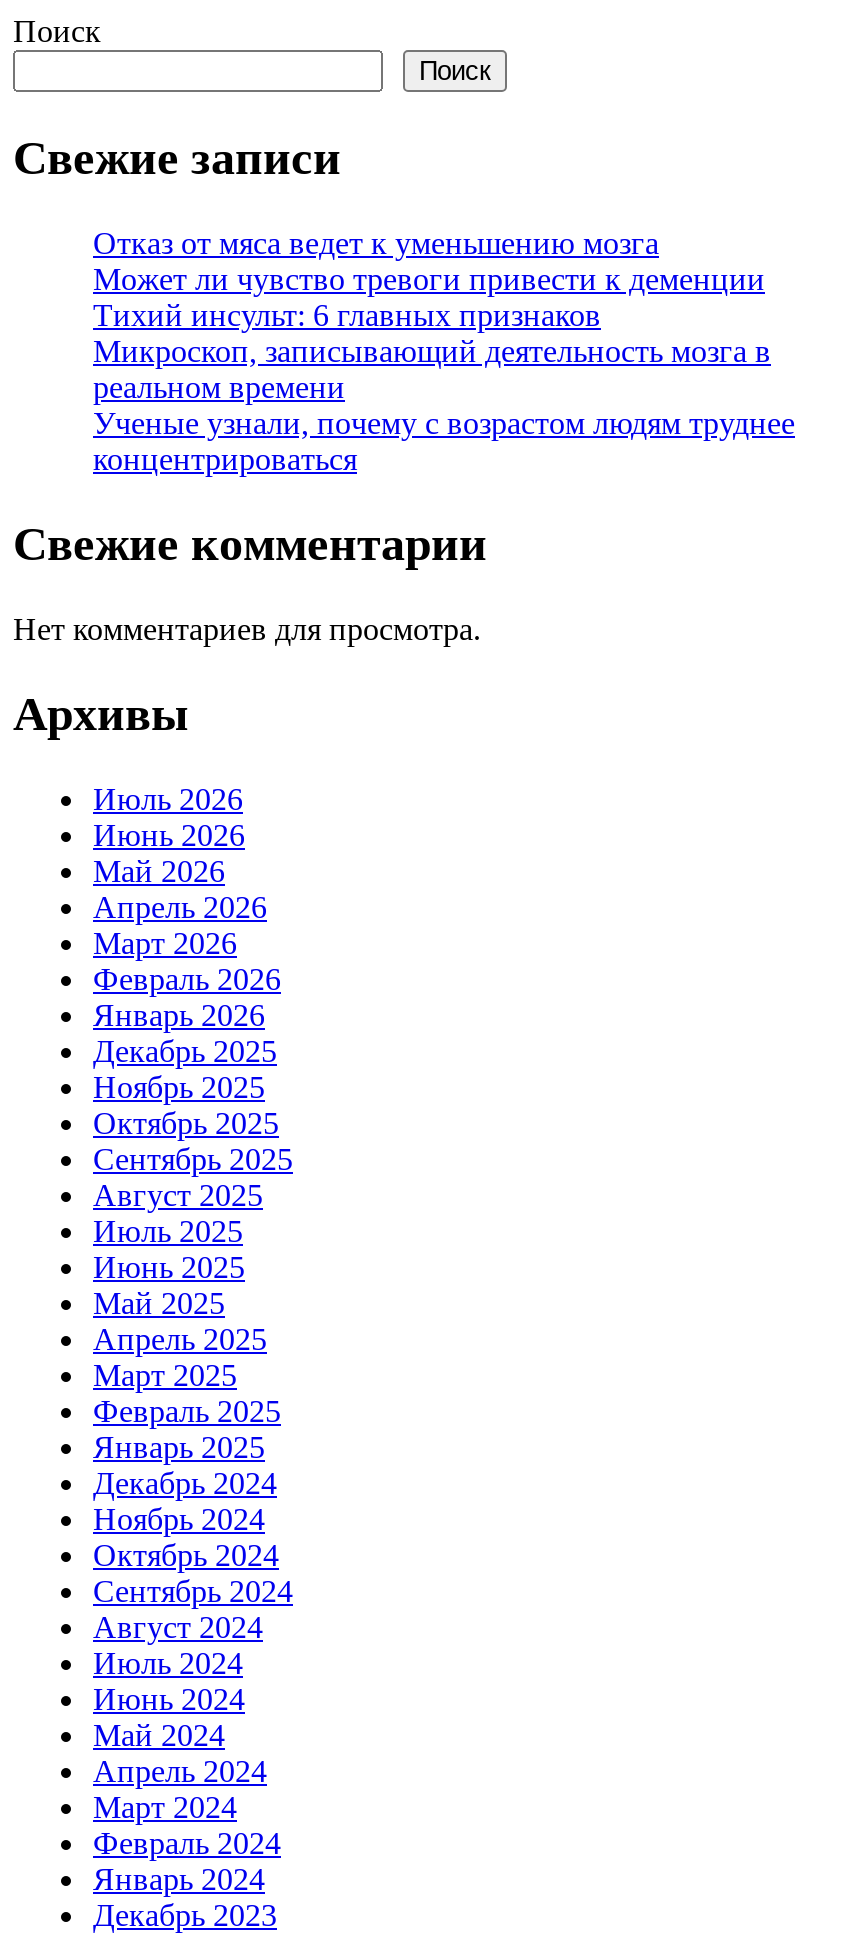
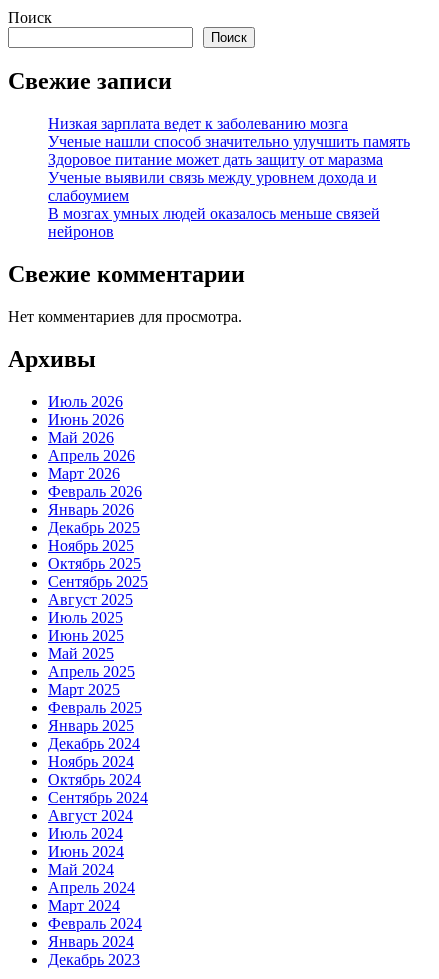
- Отказ от мяса ведет к уменьшению мозга
- Может ли чувство тревоги привести к деменции
- Тихий инсульт: 6 главных признаков
- Микроскоп, записывающий деятельность мозга в
- реальном времени
- Ученые узнали, почему с возрастом людям труднее
- концентрироваться
+ Низкая зарплата ведет к заболеванию мозга
+ Ученые нашли способ значительно улучшить память
+ Здоровое питание может дать защиту от маразма
+ Ученые выявили связь между уровнем дохода и
+ слабоумием
+ В мозгах умных людей оказалось меньше связей
+ нейронов
